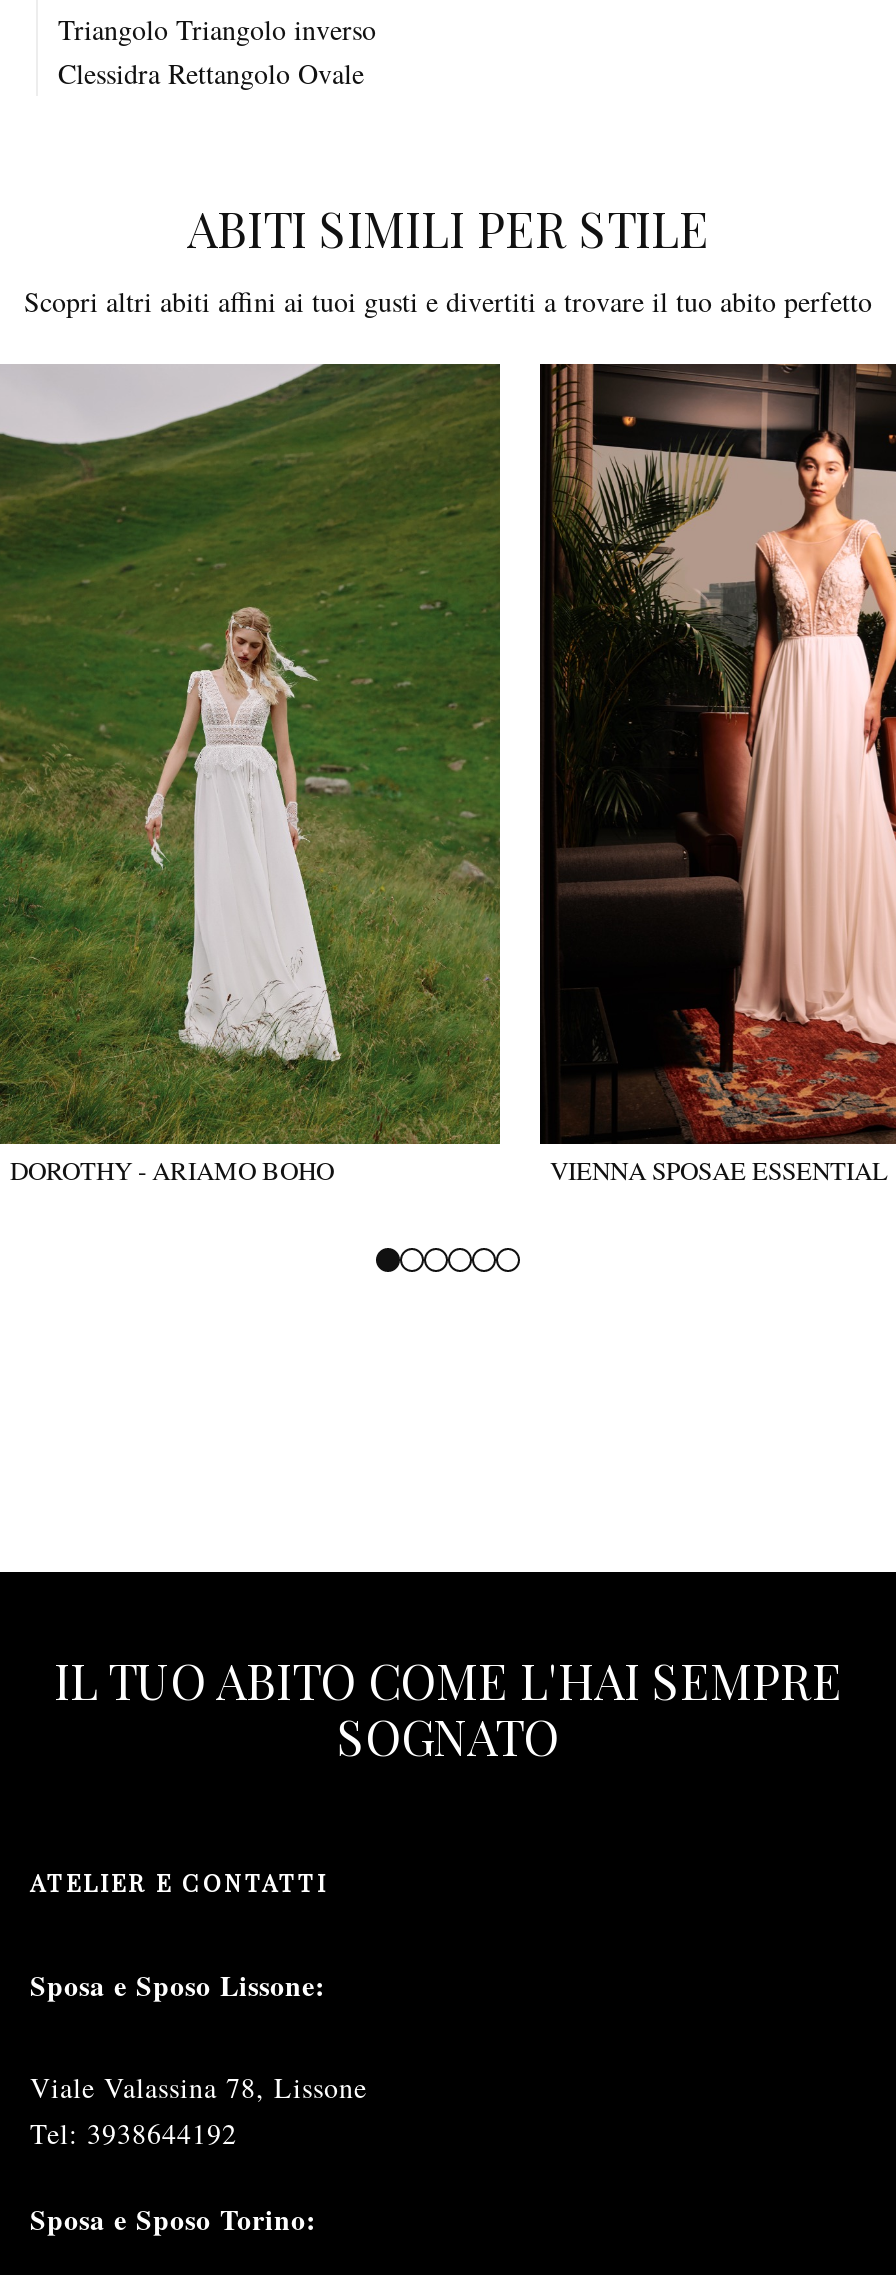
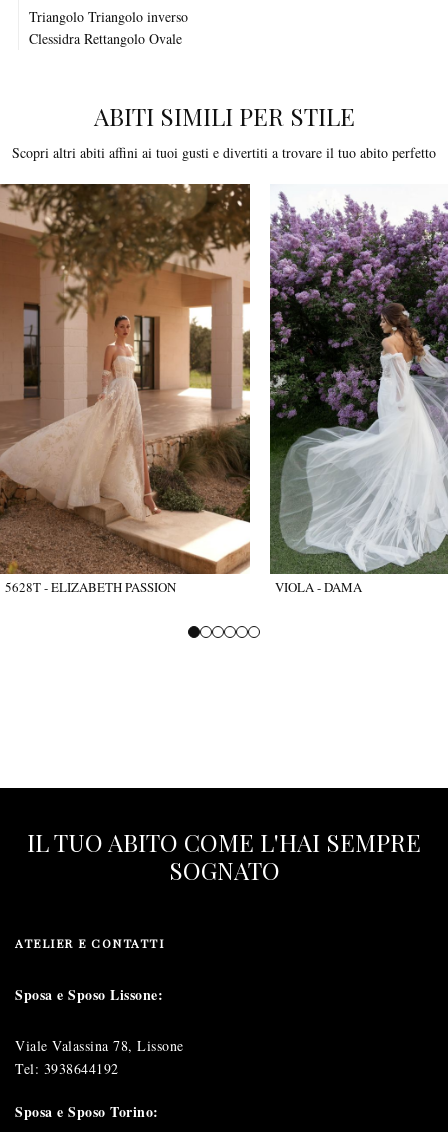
- [image]
- DOROTHY - ARIAMO BOHO
- VIENNA SPOSAE ESSENTIAL
+ [image]
+ 5628T - ELIZABETH PASSION
+ VIOLA - DAMA

- [image]
+ [image]
